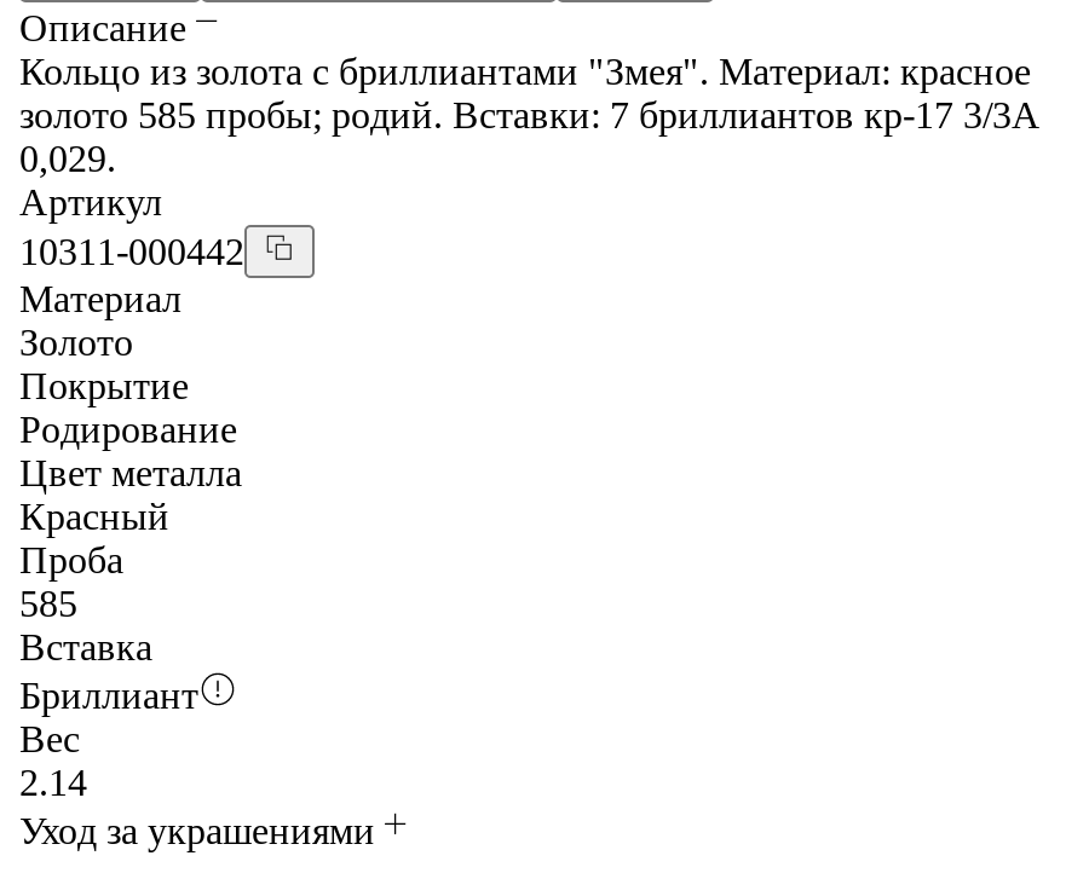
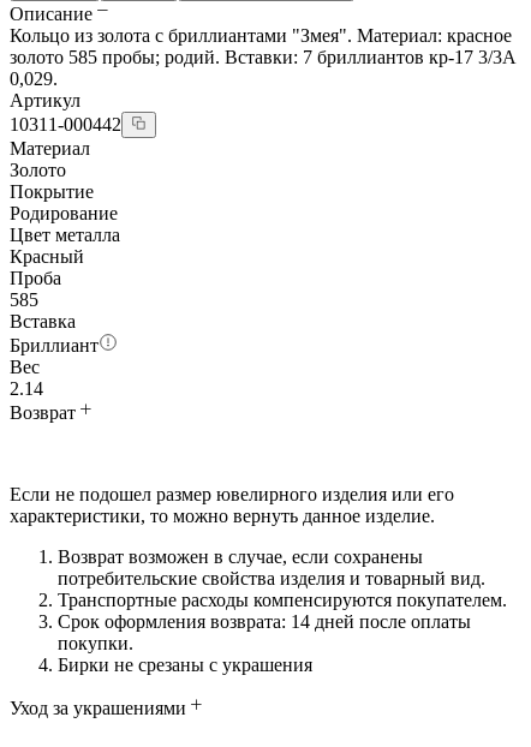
+ Возврат

+ Если не подошел размер ювелирного изделия или его
+ характеристики, то можно вернуть данное изделие.
+ Возврат возможен в случае, если сохранены
+ потребительские свойства изделия и товарный вид.
+ Транспортные расходы компенсируются покупателем.
+ Срок оформления возврата: 14 дней после оплаты
+ покупки.
+ Бирки не срезаны с украшения
